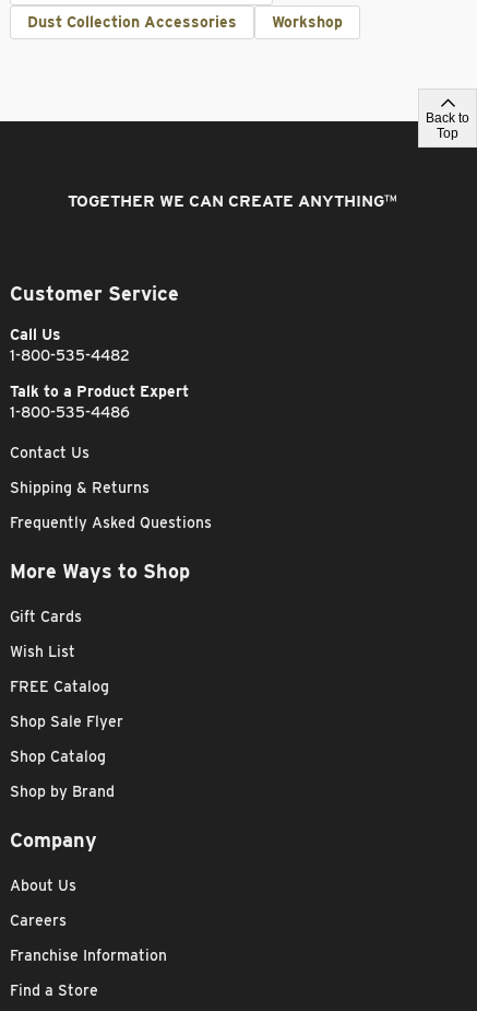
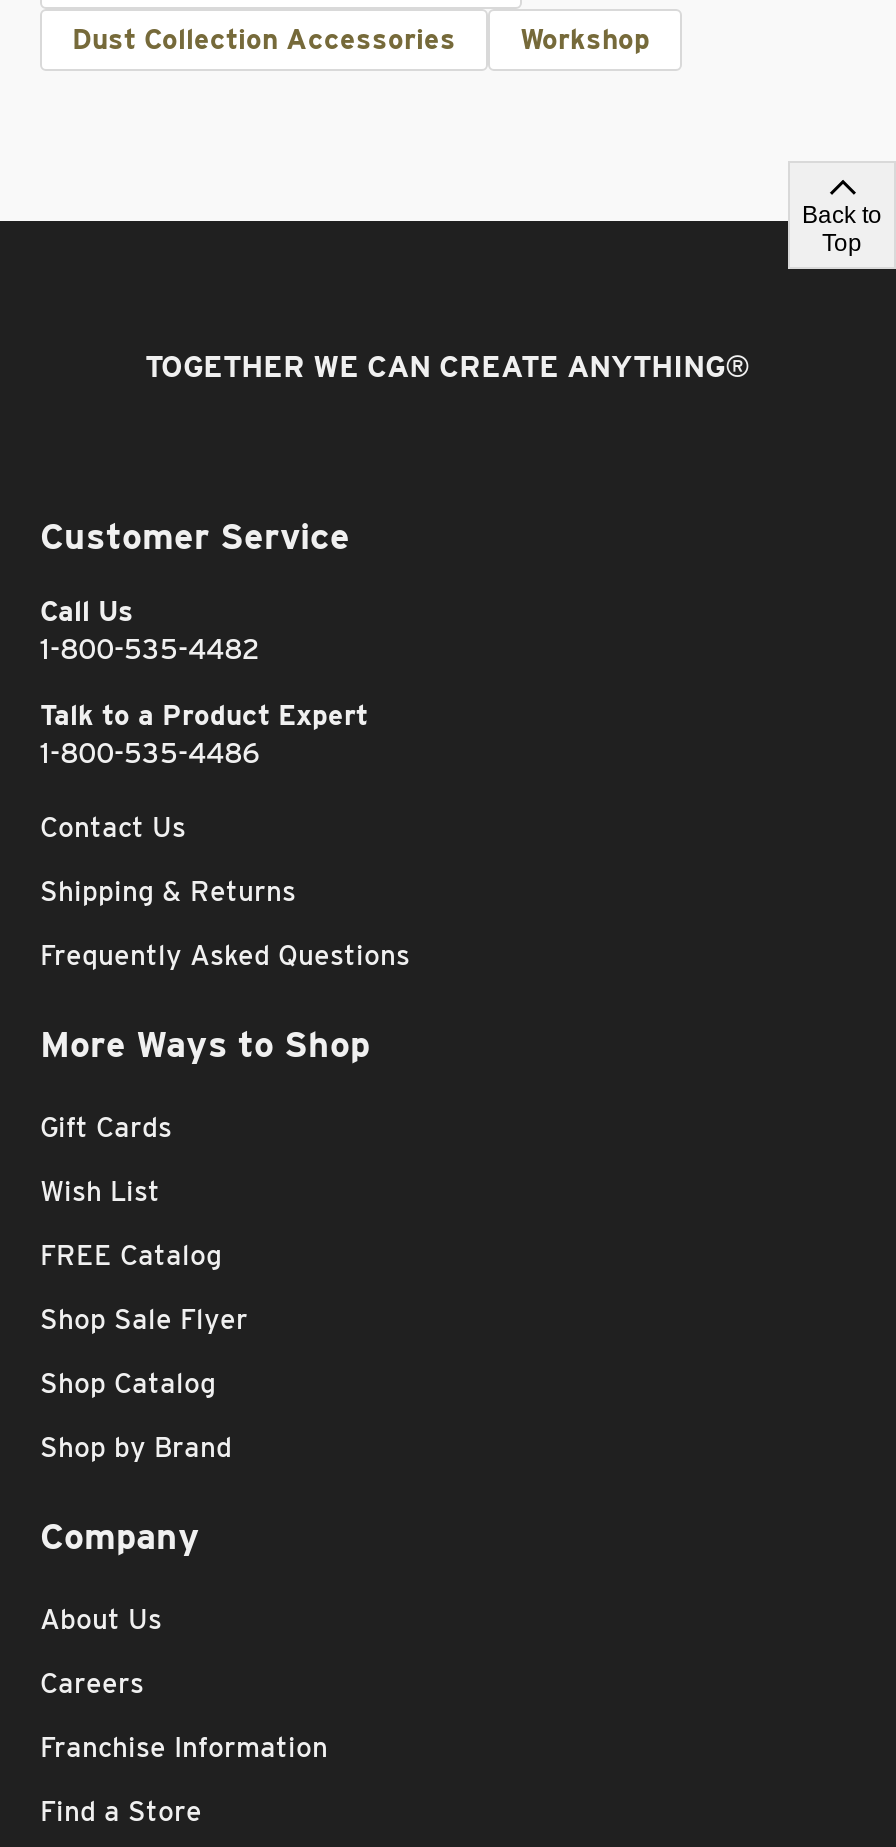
- TOGETHER WE CAN CREATE ANYTHING™
+ TOGETHER WE CAN CREATE ANYTHING®
